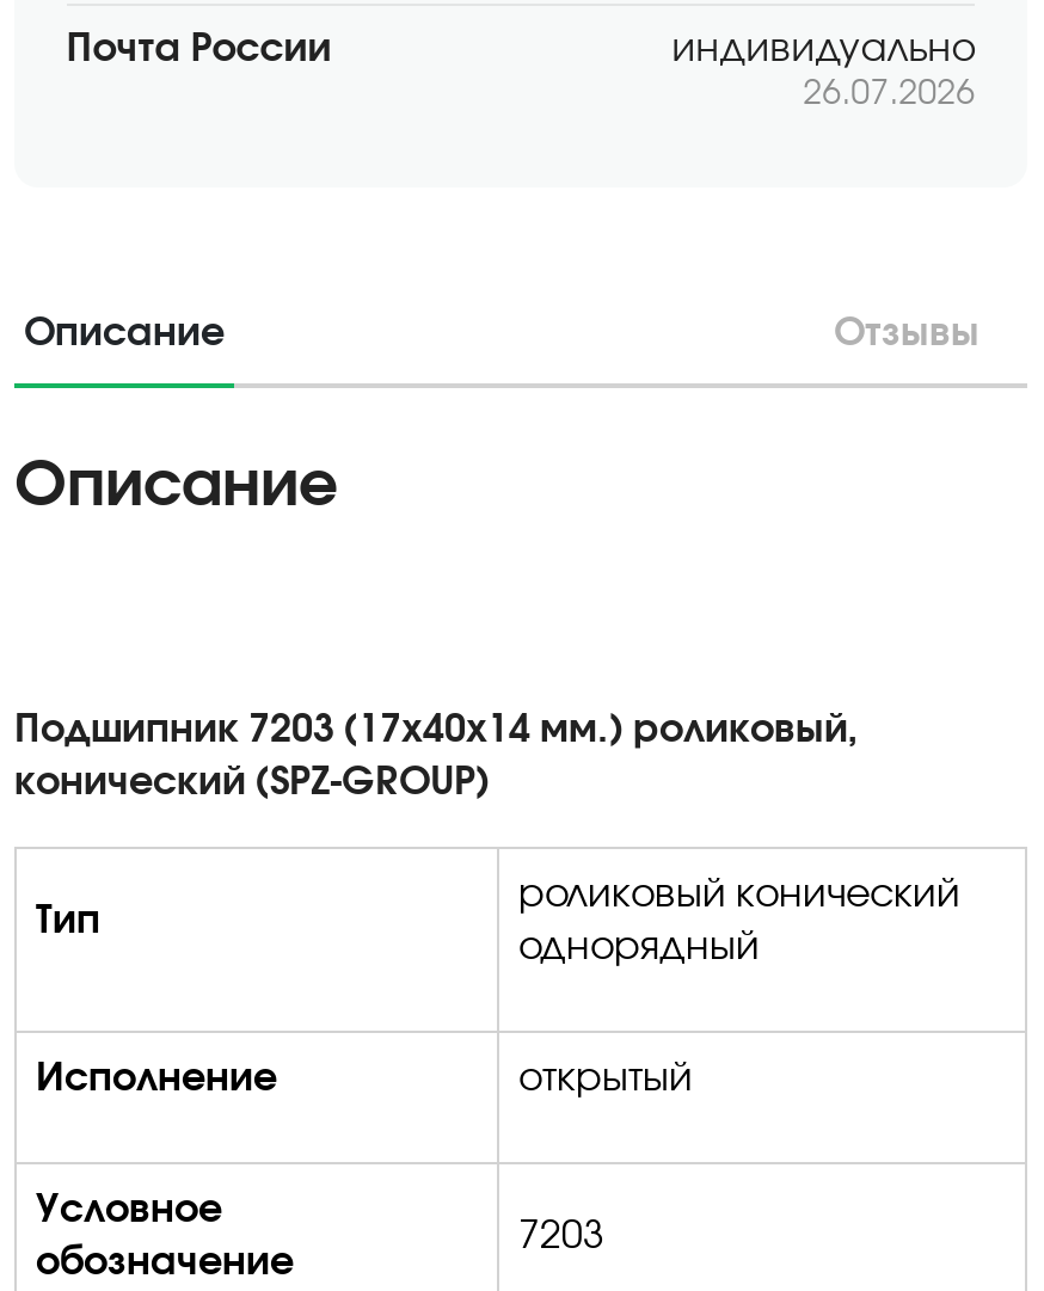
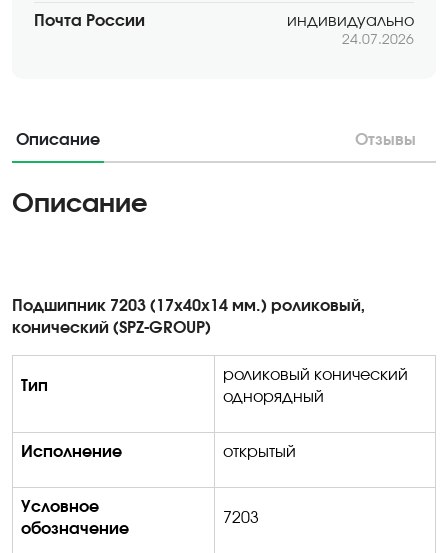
- 26.07.2026
+ 24.07.2026
